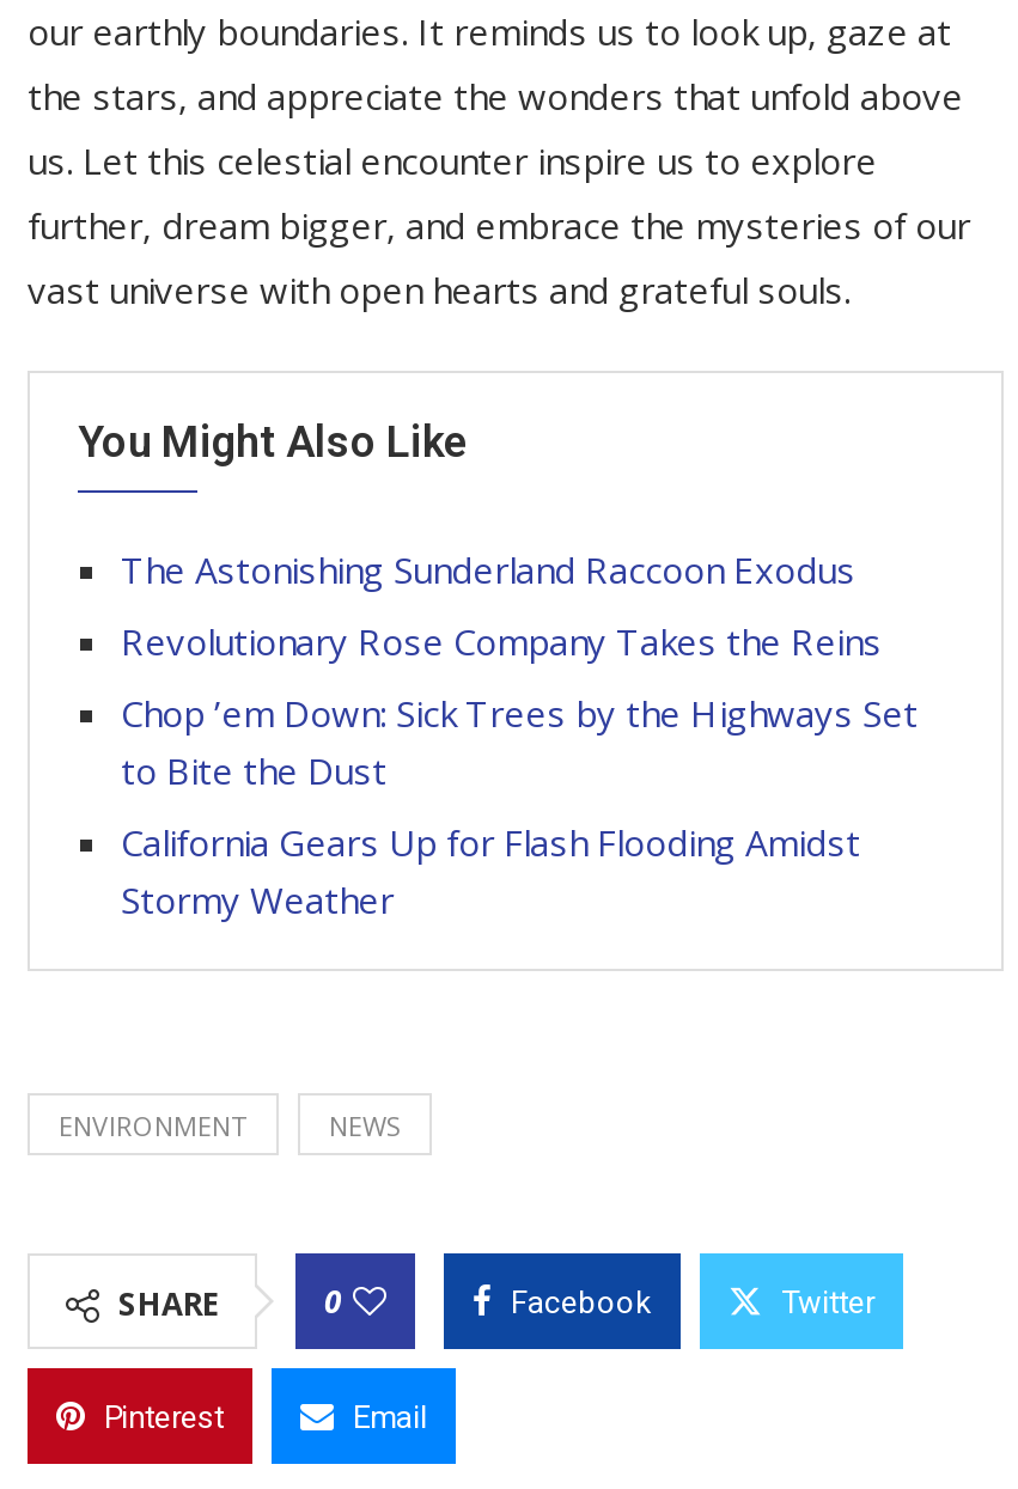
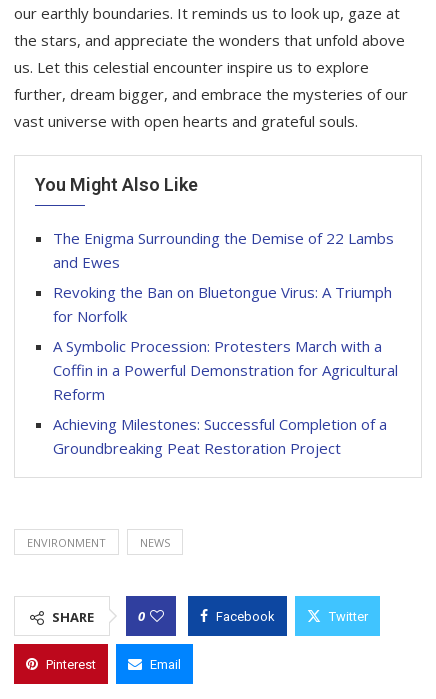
- The Astonishing Sunderland Raccoon Exodus
+ The Enigma Surrounding the Demise of 22 Lambs
+ and Ewes

- Revolutionary Rose Company Takes the Reins
+ Revoking the Ban on Bluetongue Virus: A Triumph
+ for Norfolk

- Chop ’em Down: Sick Trees by the Highways Set
- to Bite the Dust
+ A Symbolic Procession: Protesters March with a
+ Coffin in a Powerful Demonstration for Agricultural
+ Reform

- California Gears Up for Flash Flooding Amidst
- Stormy Weather
+ Achieving Milestones: Successful Completion of a
+ Groundbreaking Peat Restoration Project
